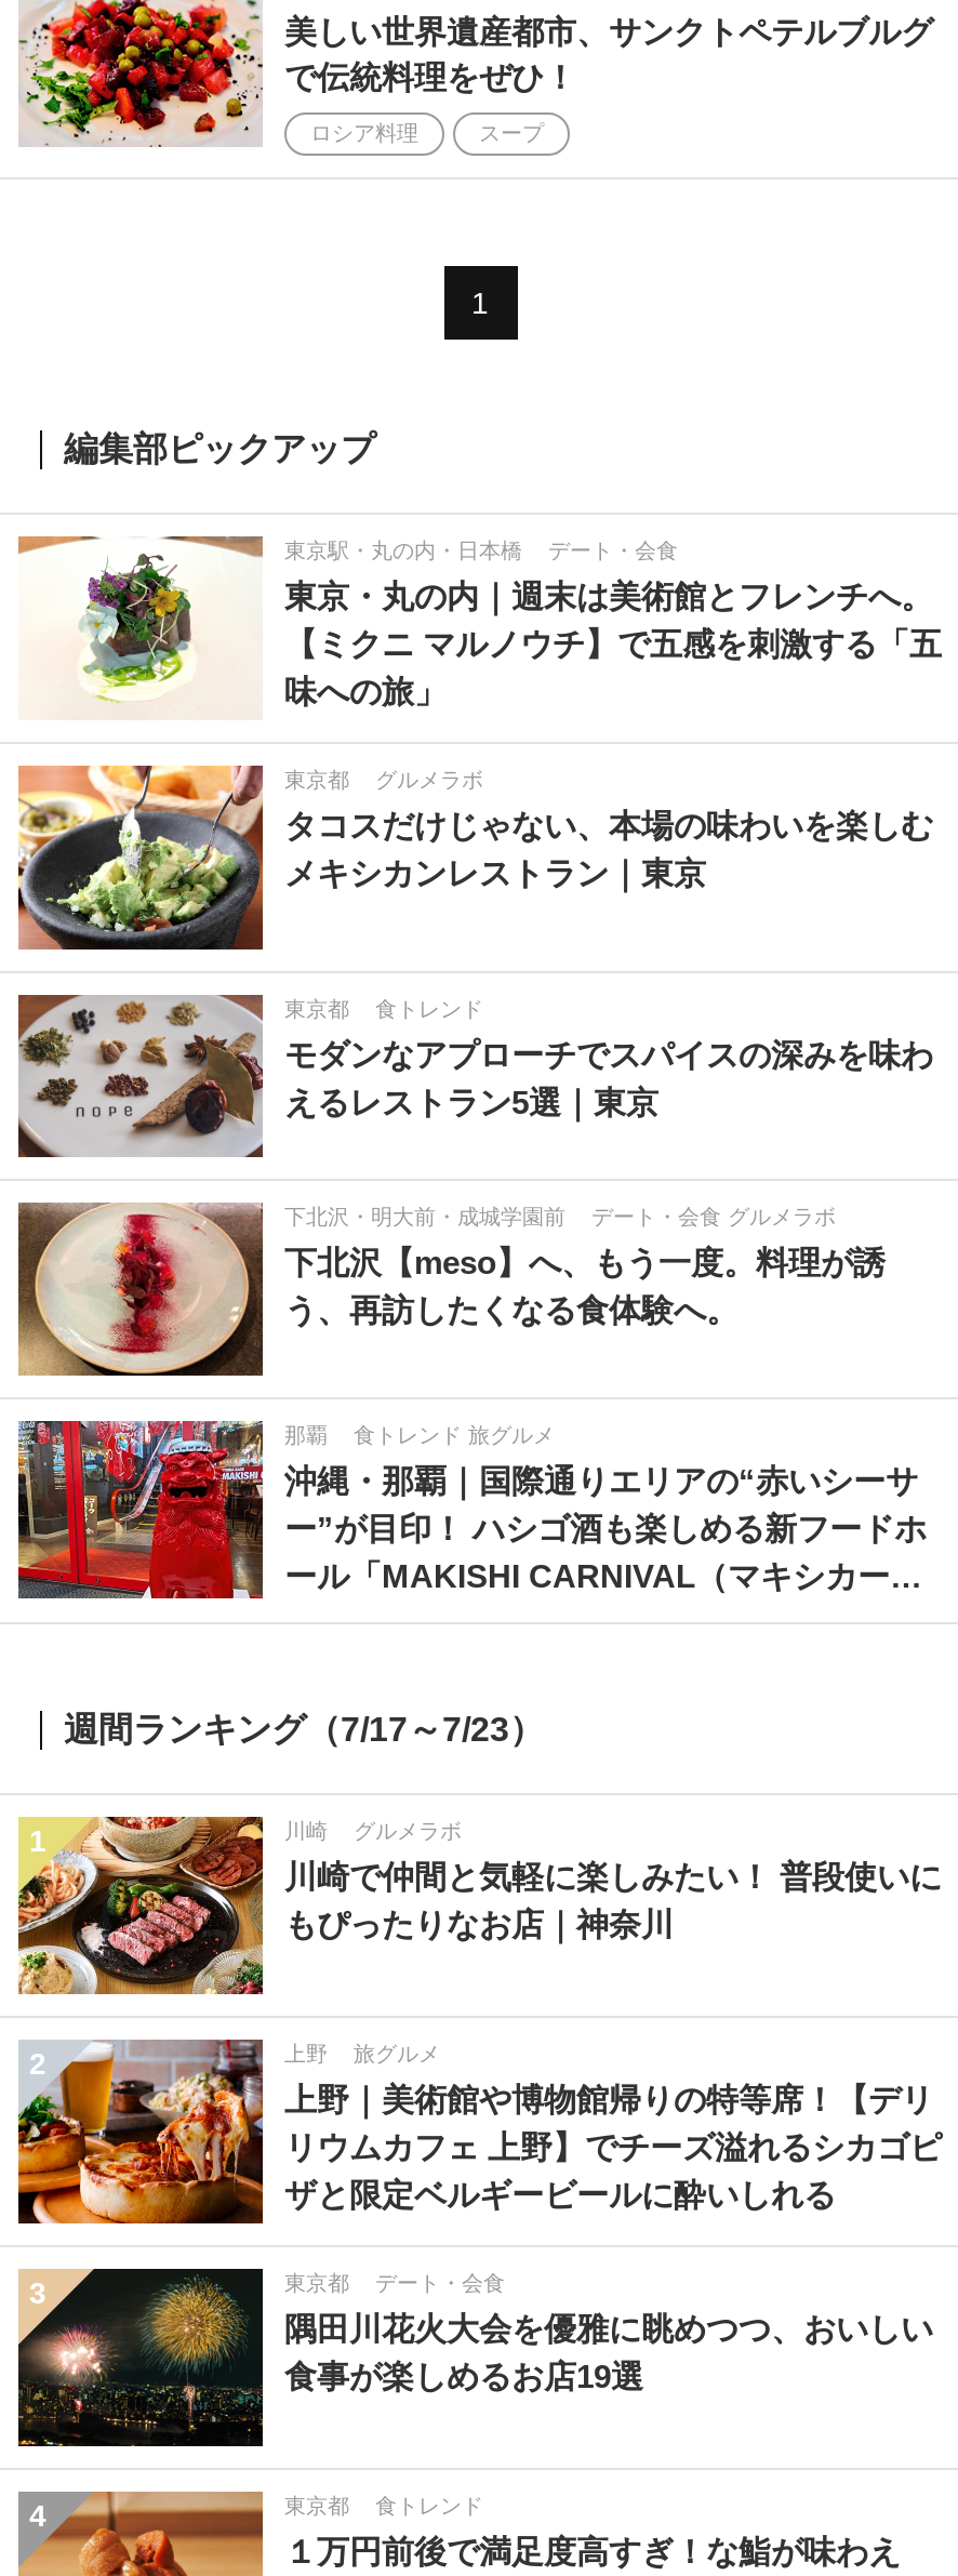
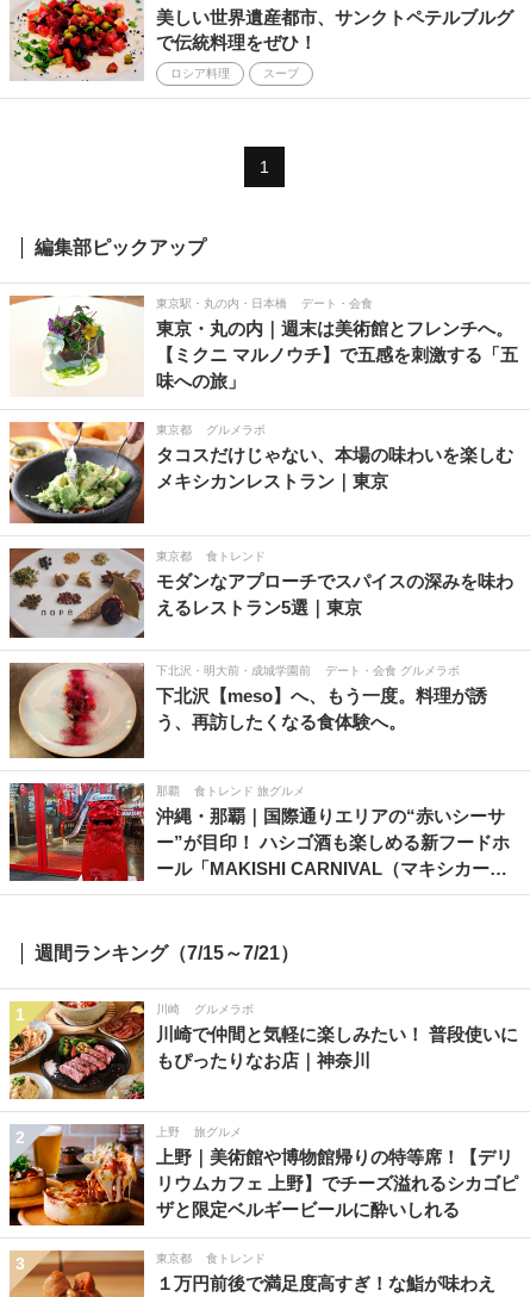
- 週間ランキング（7/17～7/23）
+ 週間ランキング（7/15～7/21）

- [image]
- デート・会食
- 隅田川花火大会を優雅に眺めつつ、おいしい
- 食事が楽しめるお店19選

- 4
- 東京都
